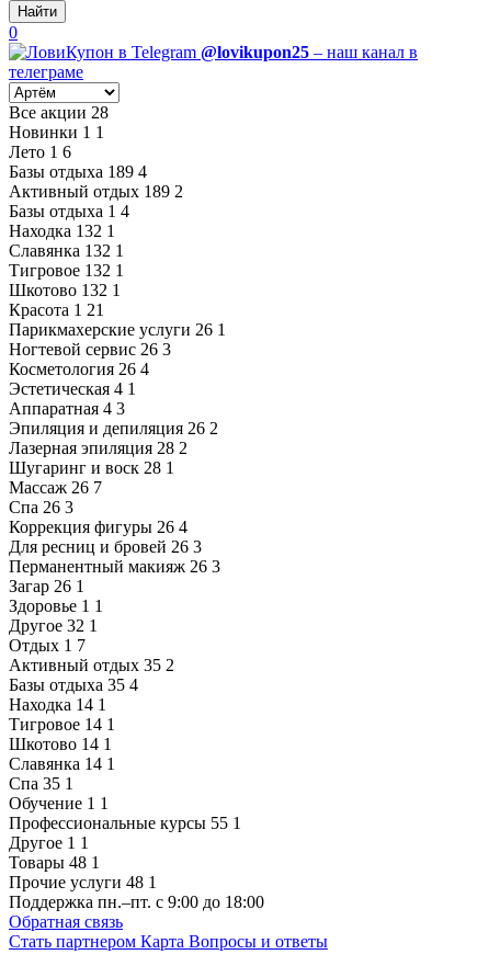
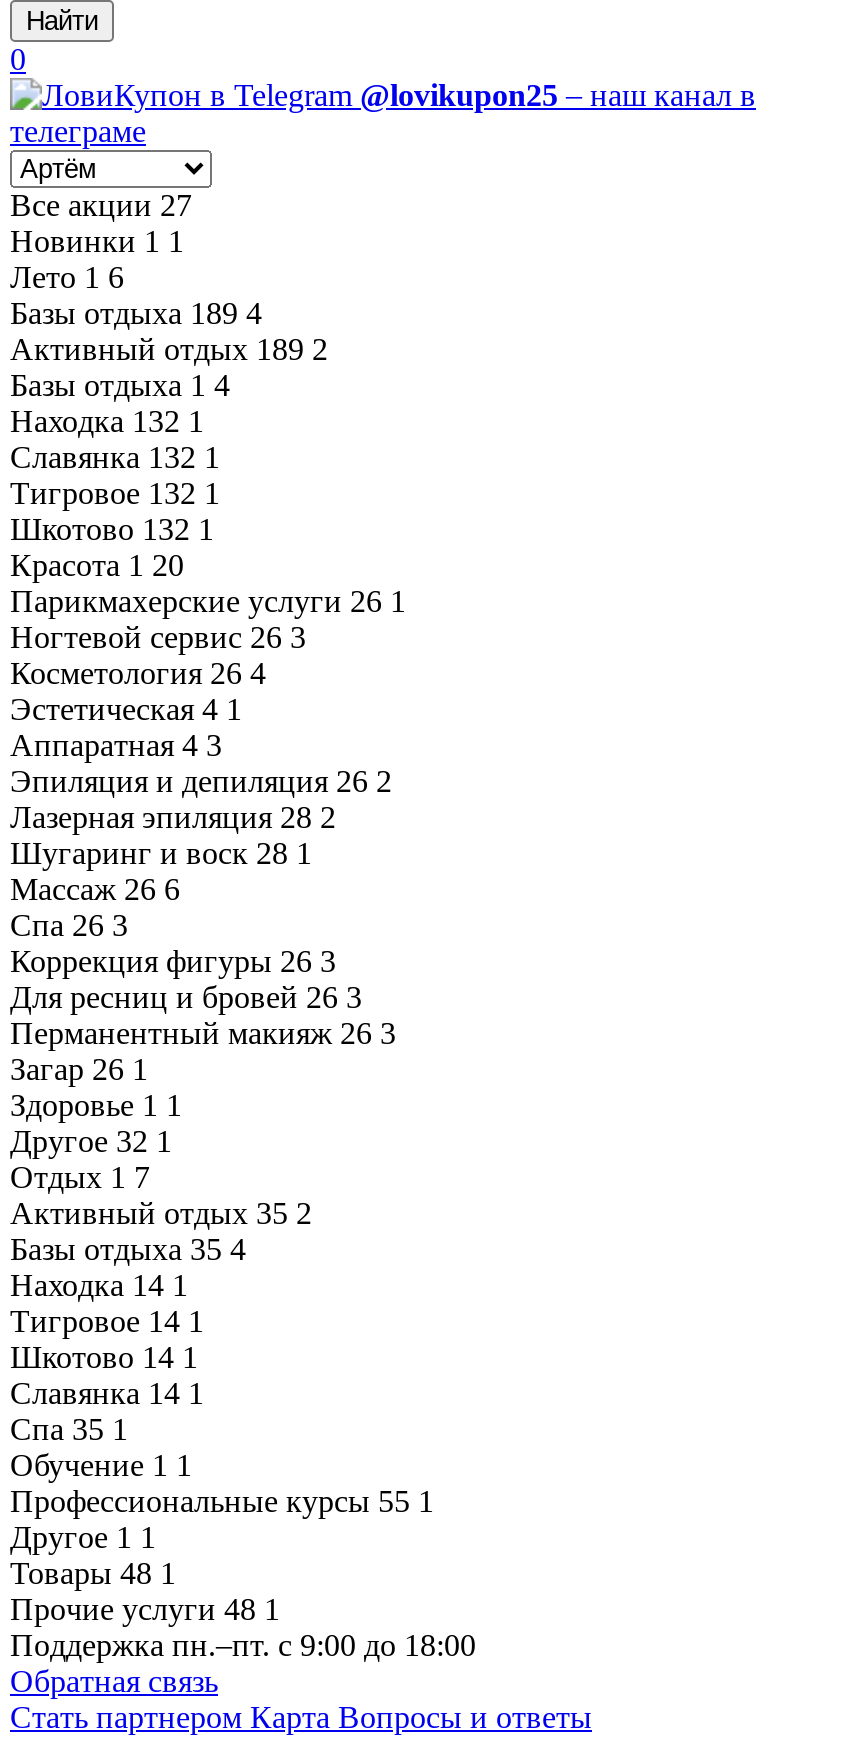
- Все акции 28
+ Все акции 27

- Красота 1 21
+ Красота 1 20

- Массаж 26 7
+ Массаж 26 6

- Коррекция фигуры 26 4
+ Коррекция фигуры 26 3
